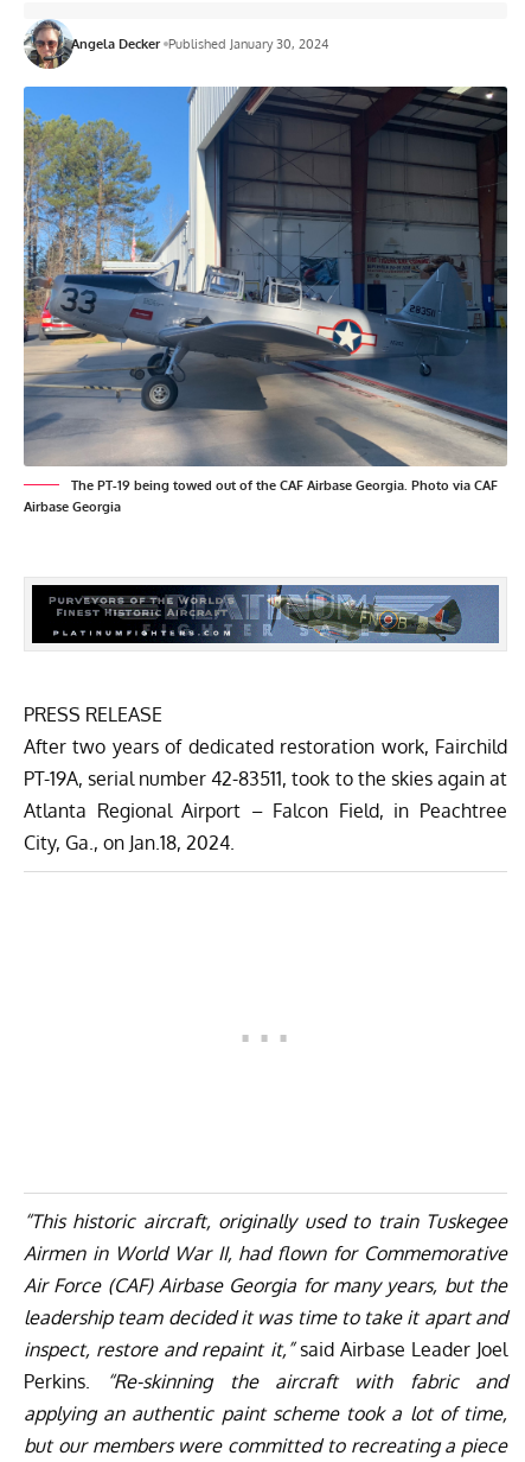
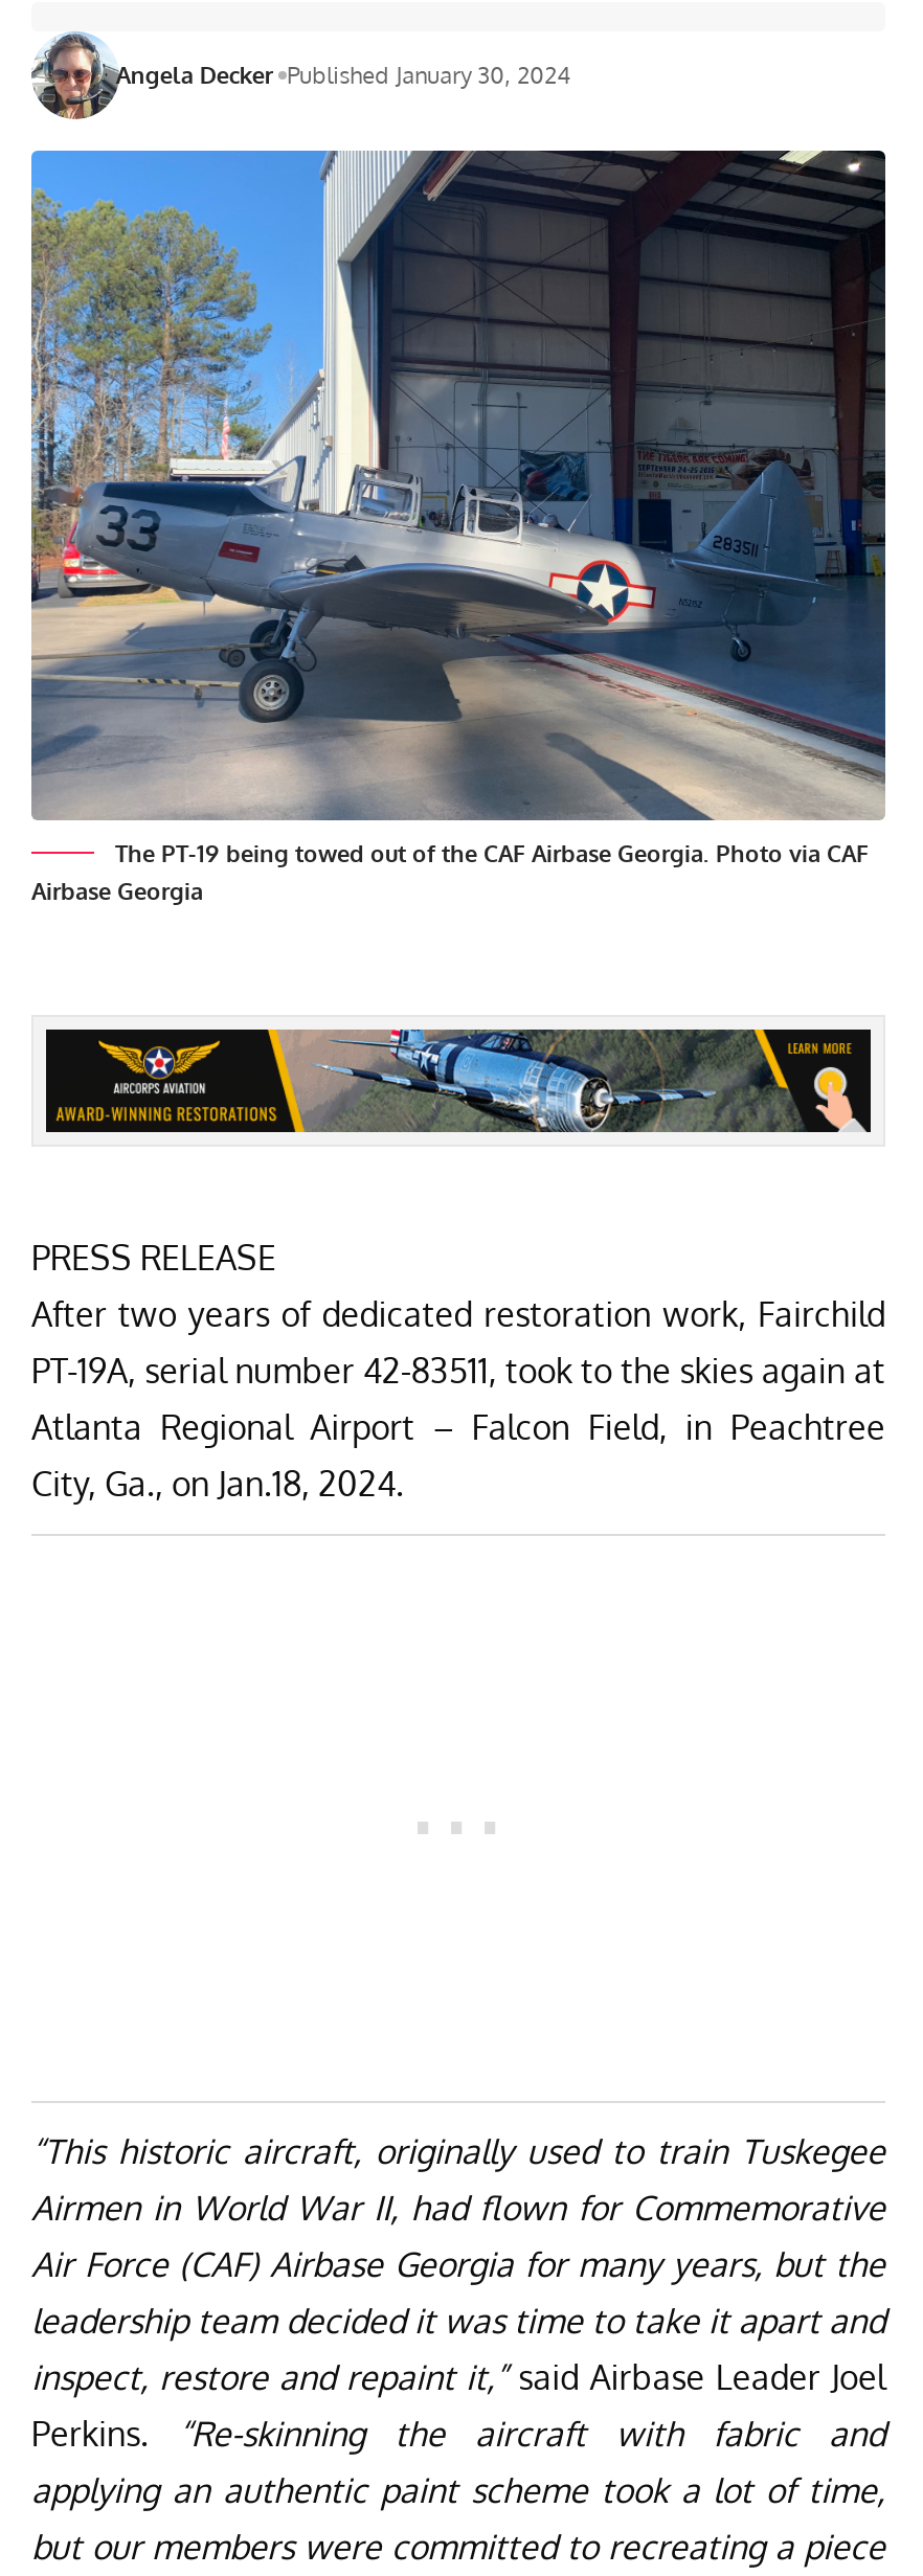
- [image]
+ [image]
